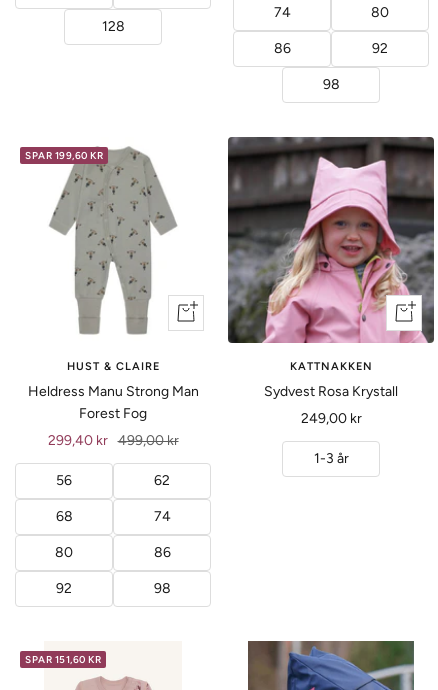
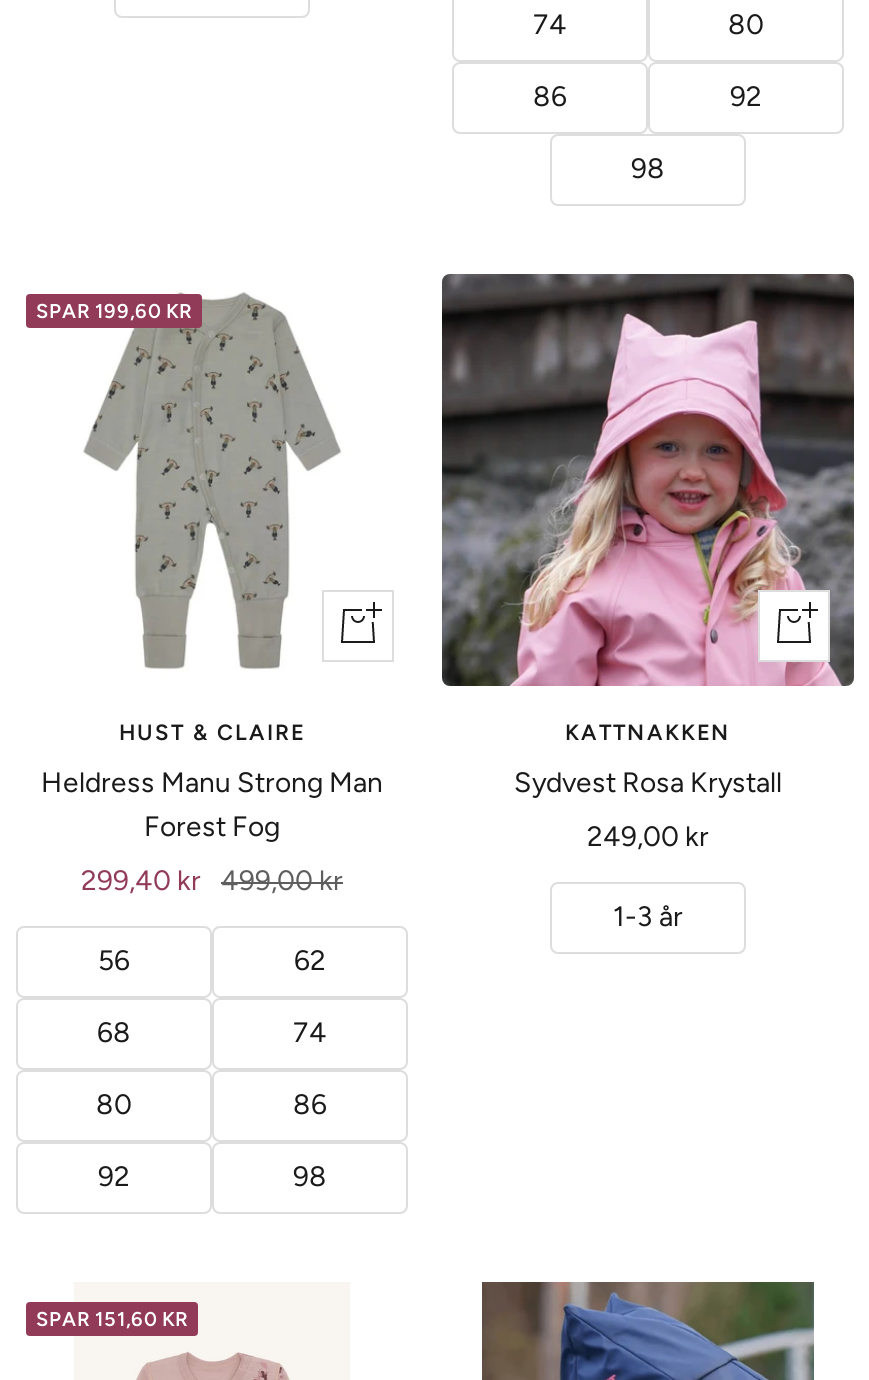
- 128
